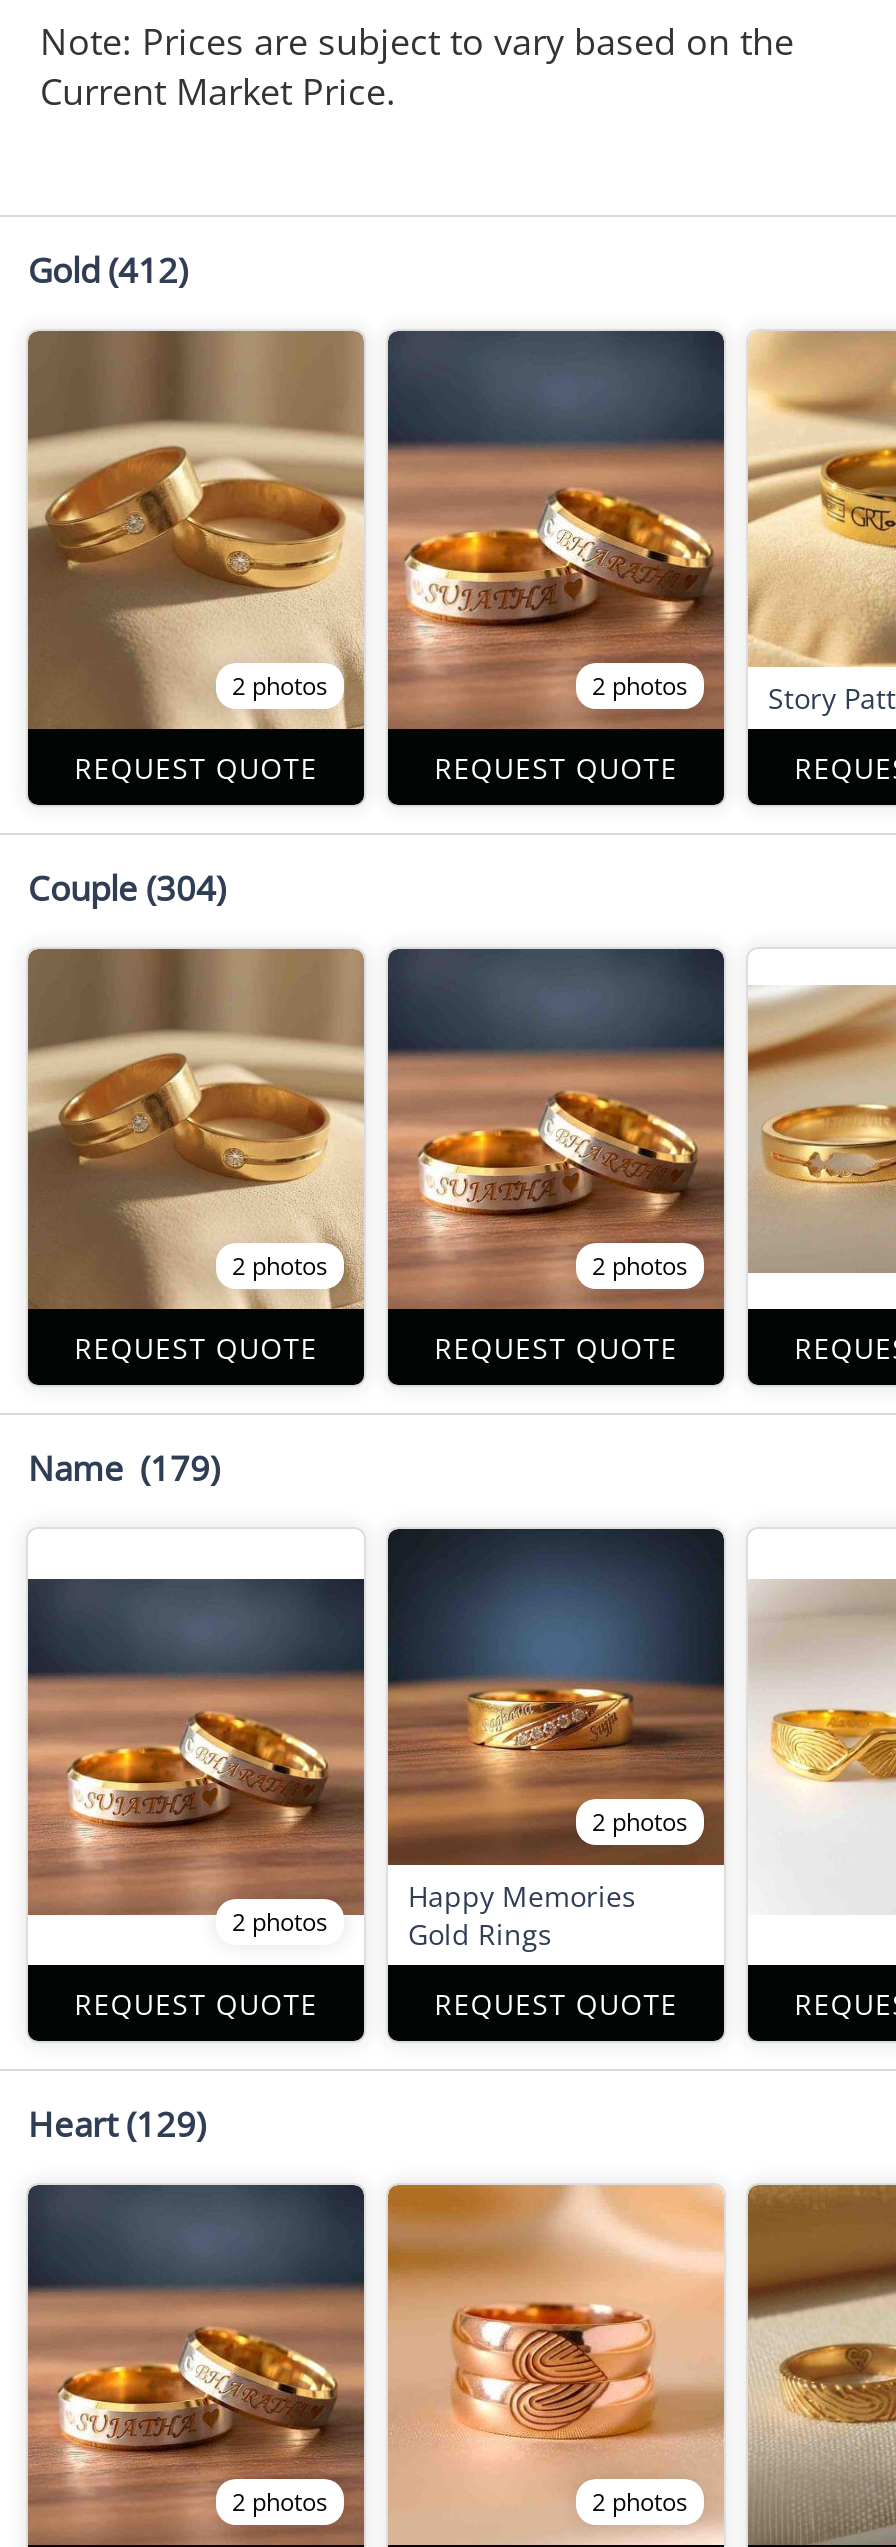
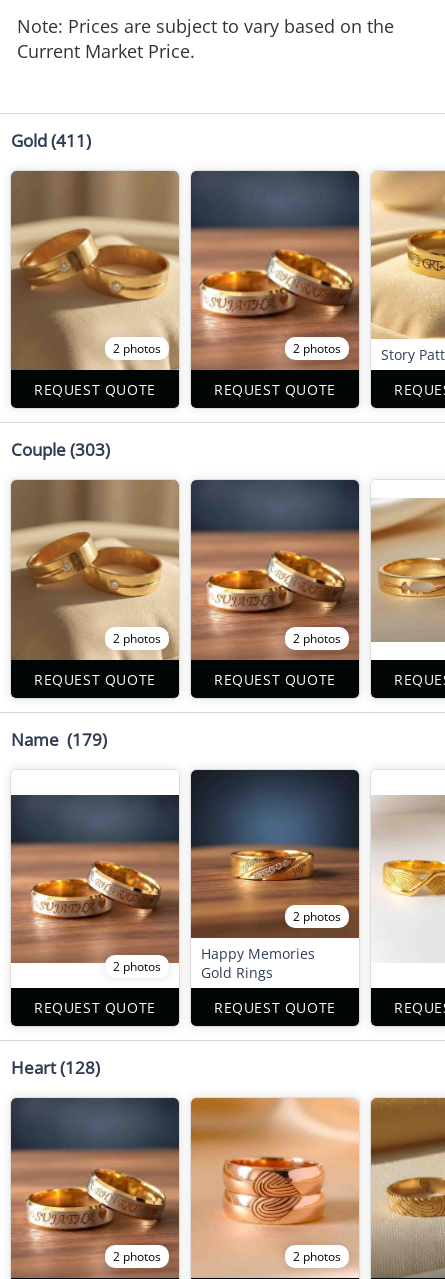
- Gold (412)
+ Gold (411)

- Couple (304)
+ Couple (303)

- Heart (129)
+ Heart (128)
